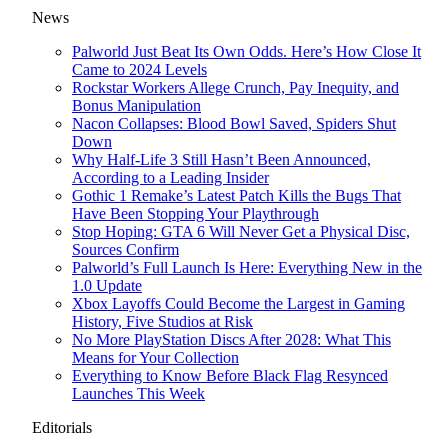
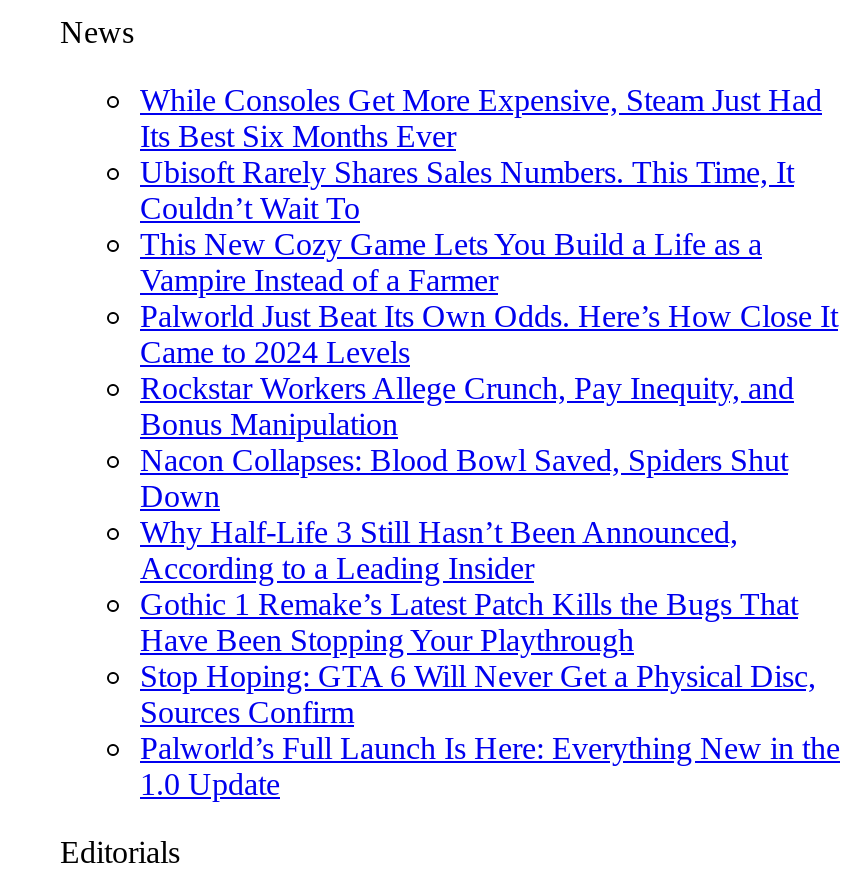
+ While Consoles Get More Expensive, Steam Just Had
+ Its Best Six Months Ever
+ Ubisoft Rarely Shares Sales Numbers. This Time, It
+ Couldn’t Wait To
+ This New Cozy Game Lets You Build a Life as a
+ Vampire Instead of a Farmer

moved down: Palworld Just Beat Its Own Odds. Here’s How Close It | Came to 2024 Levels | Rockstar Workers Allege Crunch, Pay Inequity, and | ... | Palworld’s Full Launch Is Here: Everything New in the | 1.0 Update

- Xbox Layoffs Could Become the Largest in Gaming
- History, Five Studios at Risk
- No More PlayStation Discs After 2028: What This
- Means for Your Collection
- Everything to Know Before Black Flag Resynced
- Launches This Week
